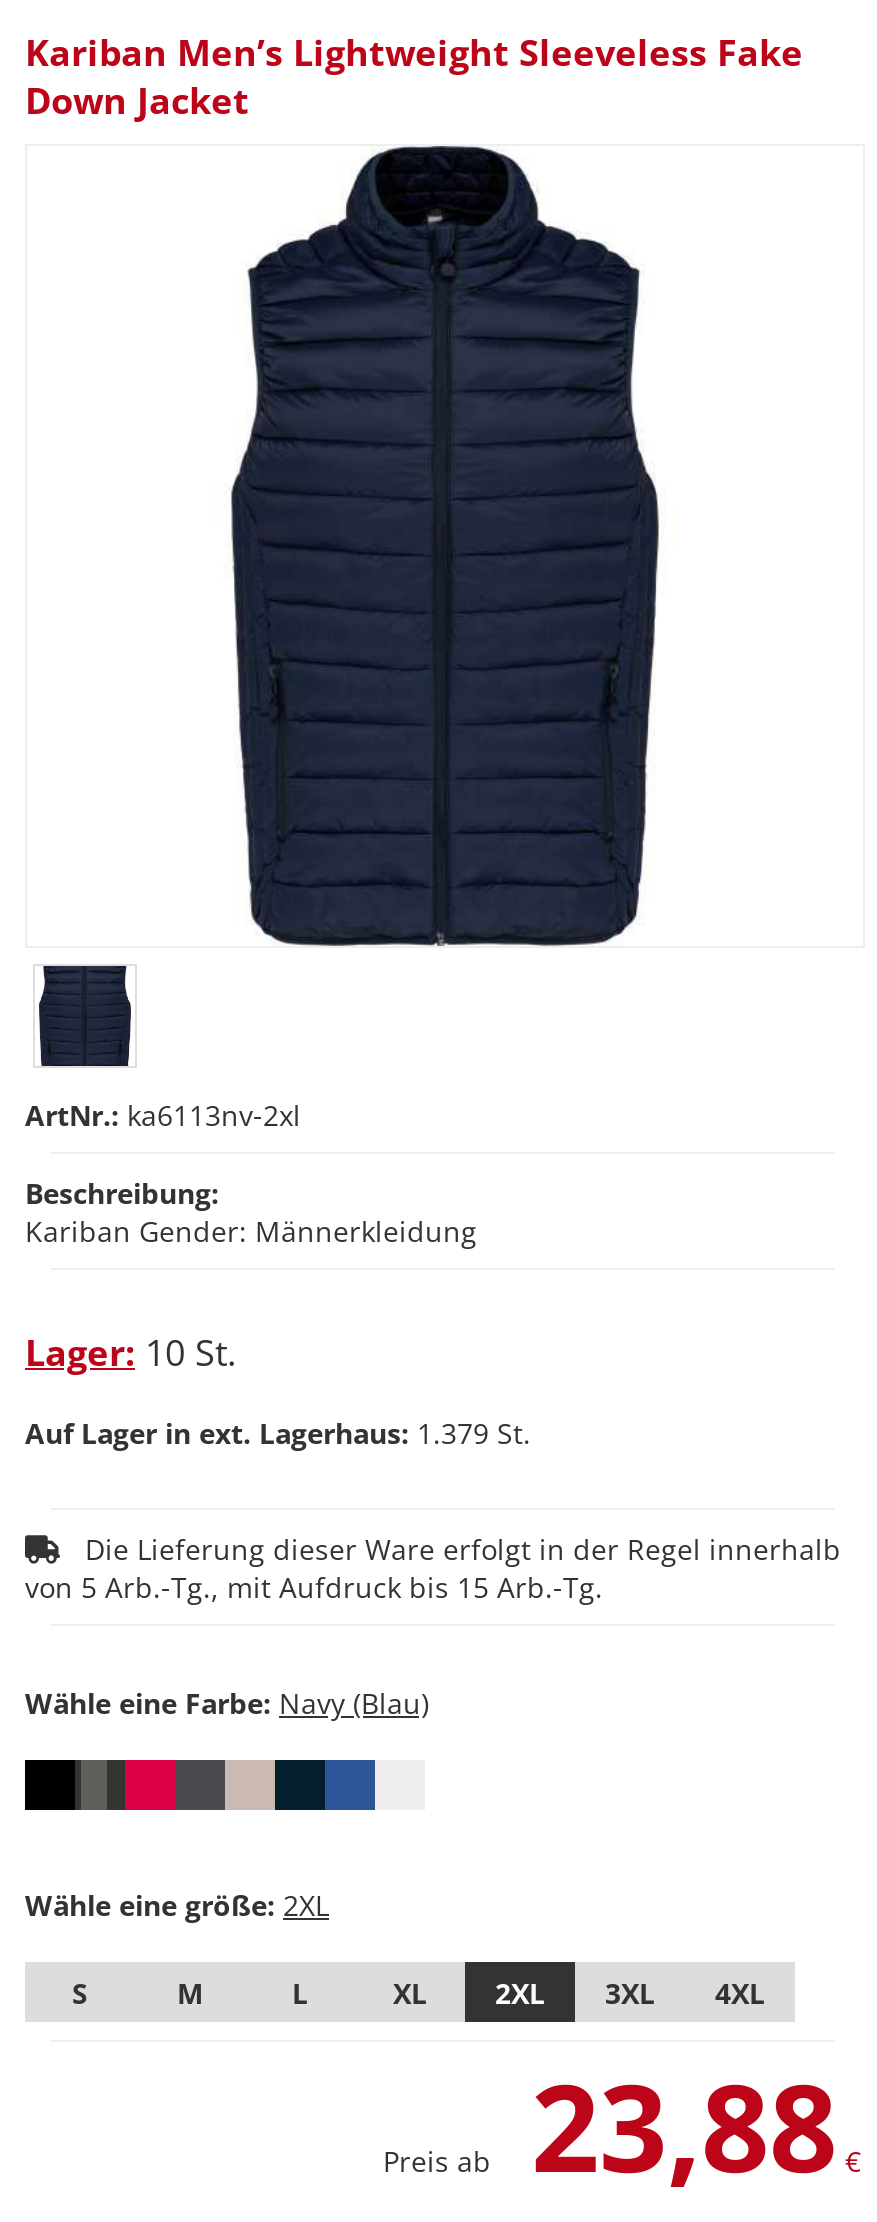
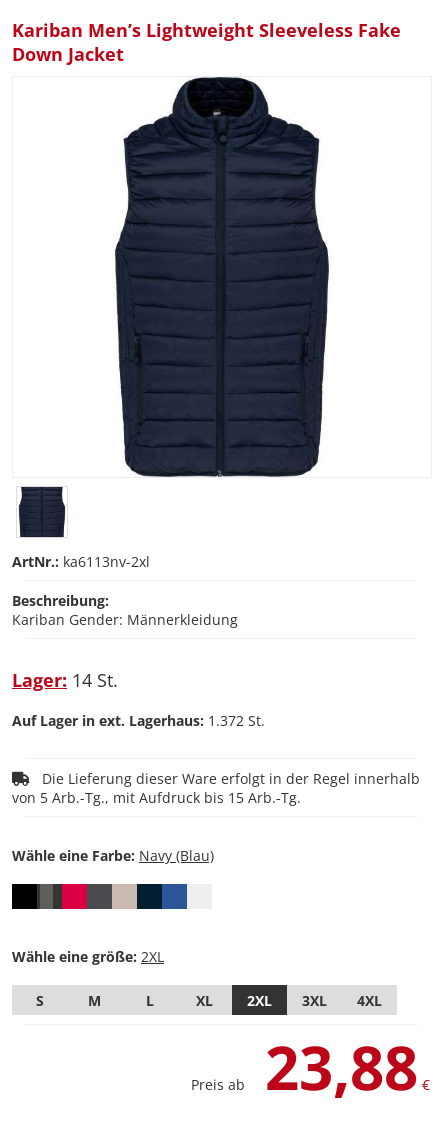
- Lager: 10 St.
+ Lager: 14 St.

- Auf Lager in ext. Lagerhaus: 1.379 St.
+ Auf Lager in ext. Lagerhaus: 1.372 St.
